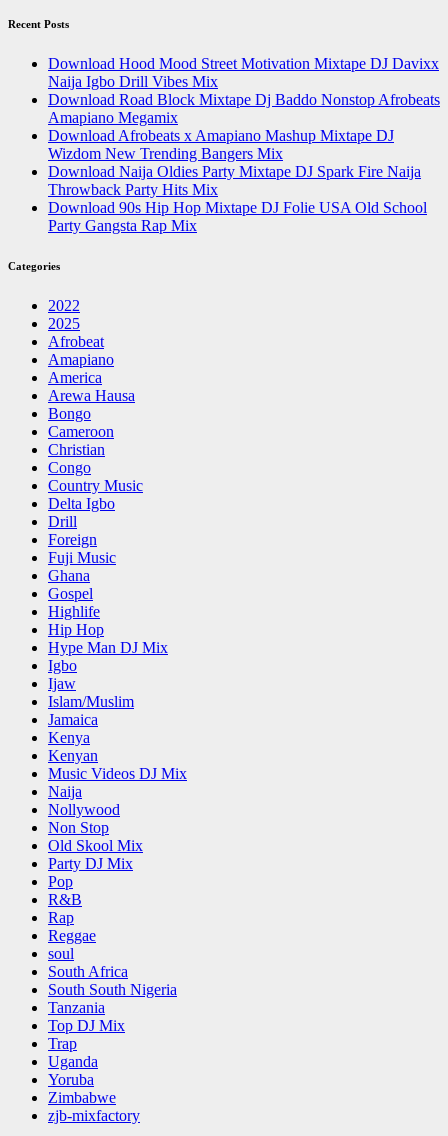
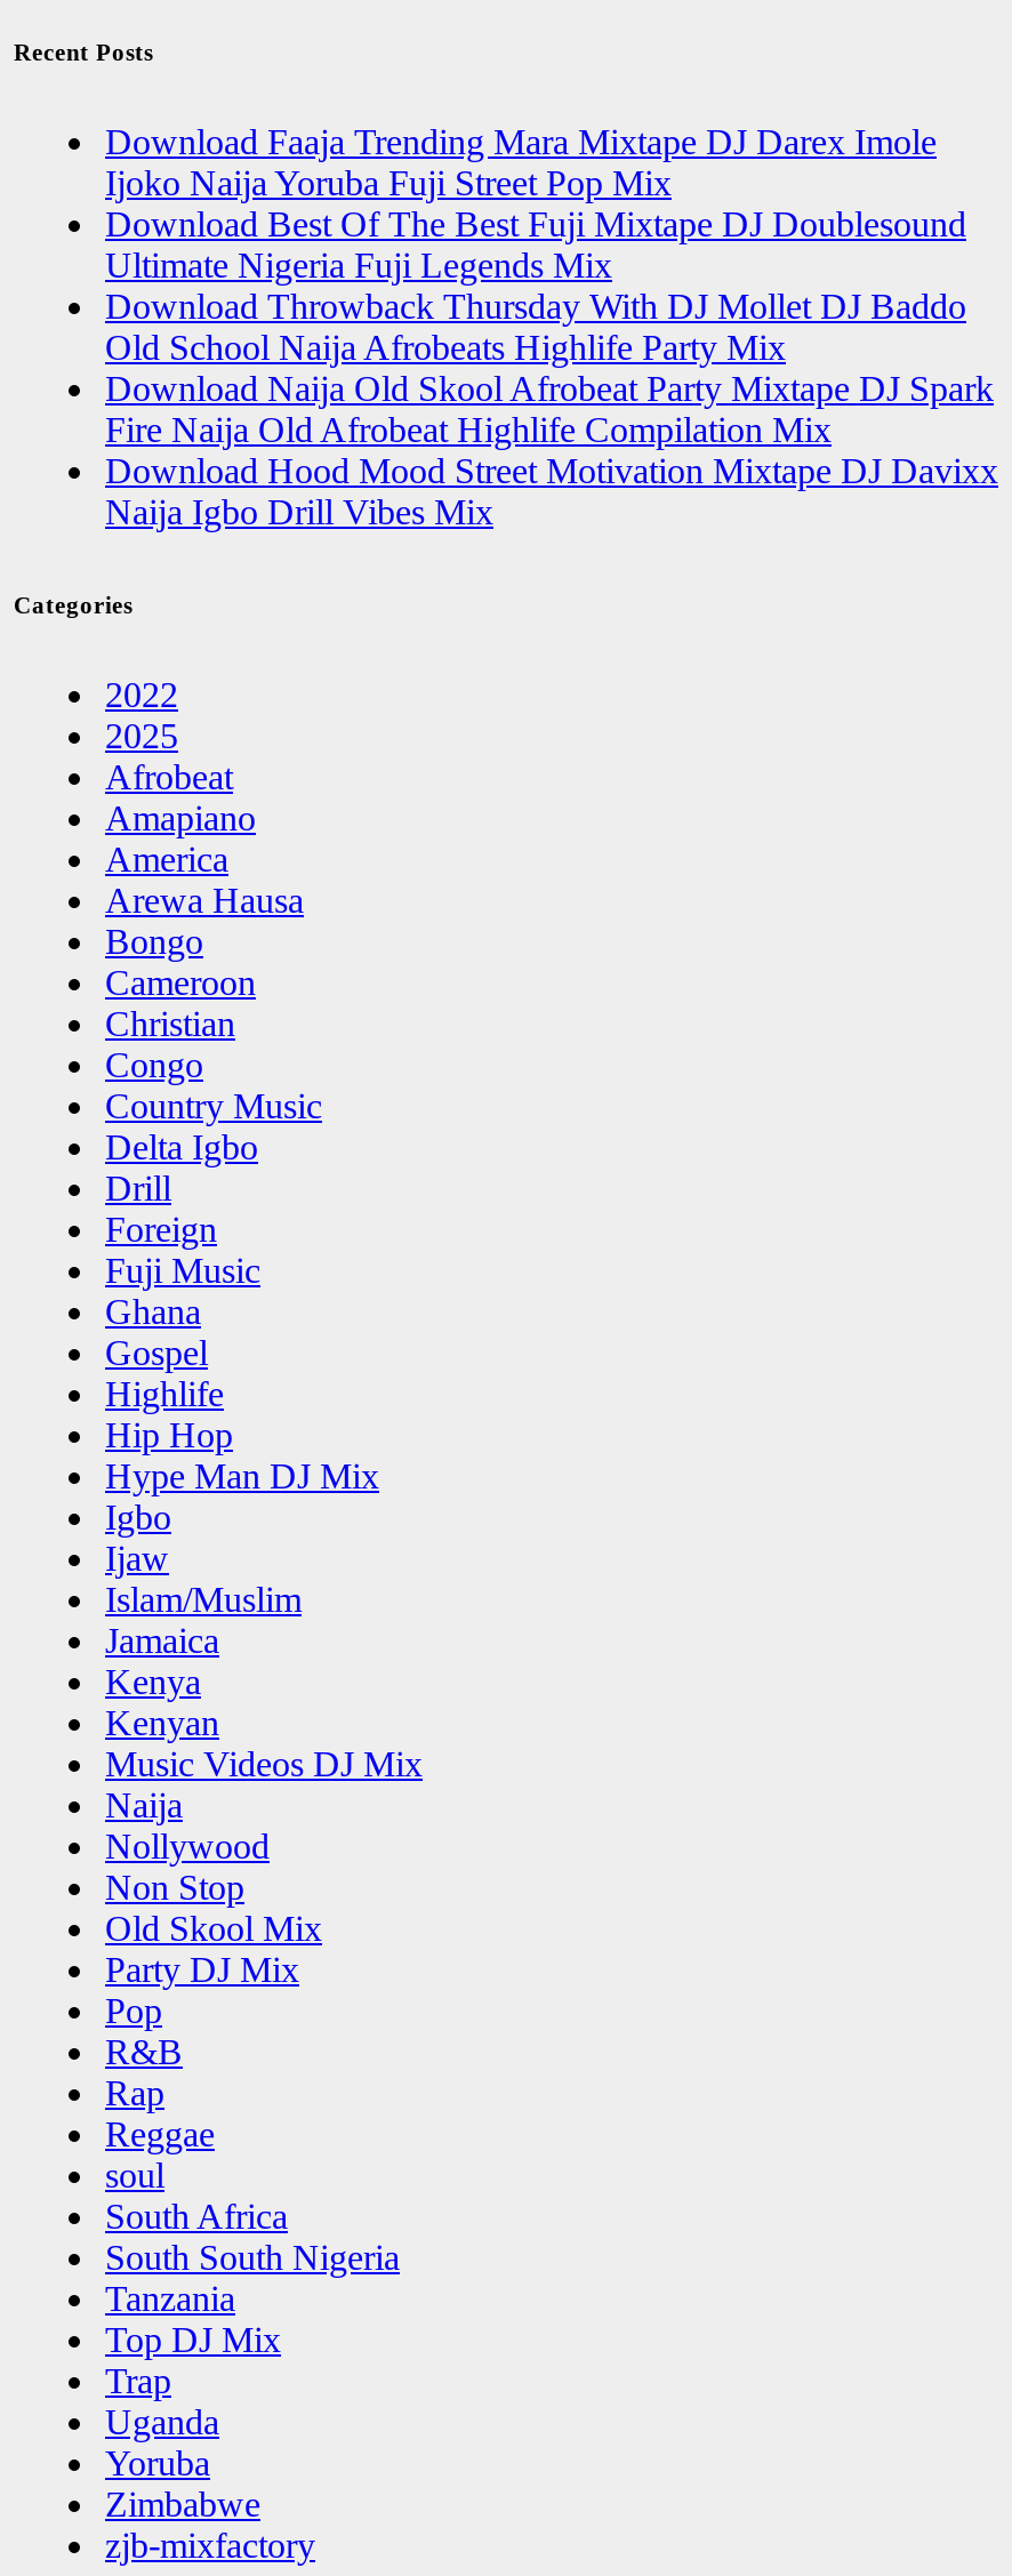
+ Download Faaja Trending Mara Mixtape DJ Darex Imole
+ Ijoko Naija Yoruba Fuji Street Pop Mix
+ Download Best Of The Best Fuji Mixtape DJ Doublesound
+ Ultimate Nigeria Fuji Legends Mix
+ Download Throwback Thursday With DJ Mollet DJ Baddo
+ Old School Naija Afrobeats Highlife Party Mix
+ Download Naija Old Skool Afrobeat Party Mixtape DJ Spark
+ Fire Naija Old Afrobeat Highlife Compilation Mix

moved down: Download Hood Mood Street Motivation Mixtape DJ Davixx | Naija Igbo Drill Vibes Mix

- Download Road Block Mixtape Dj Baddo Nonstop Afrobeats
- Amapiano Megamix
- Download Afrobeats x Amapiano Mashup Mixtape DJ
- Wizdom New Trending Bangers Mix
- Download Naija Oldies Party Mixtape DJ Spark Fire Naija
- Throwback Party Hits Mix
- Download 90s Hip Hop Mixtape DJ Folie USA Old School
- Party Gangsta Rap Mix
